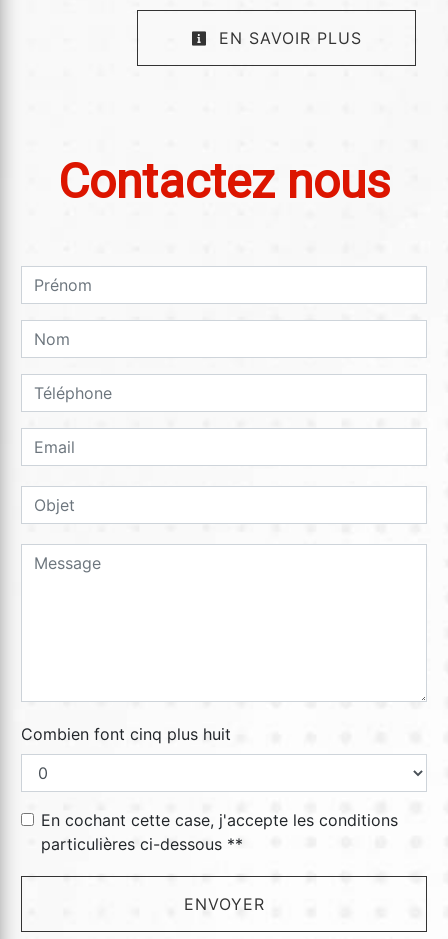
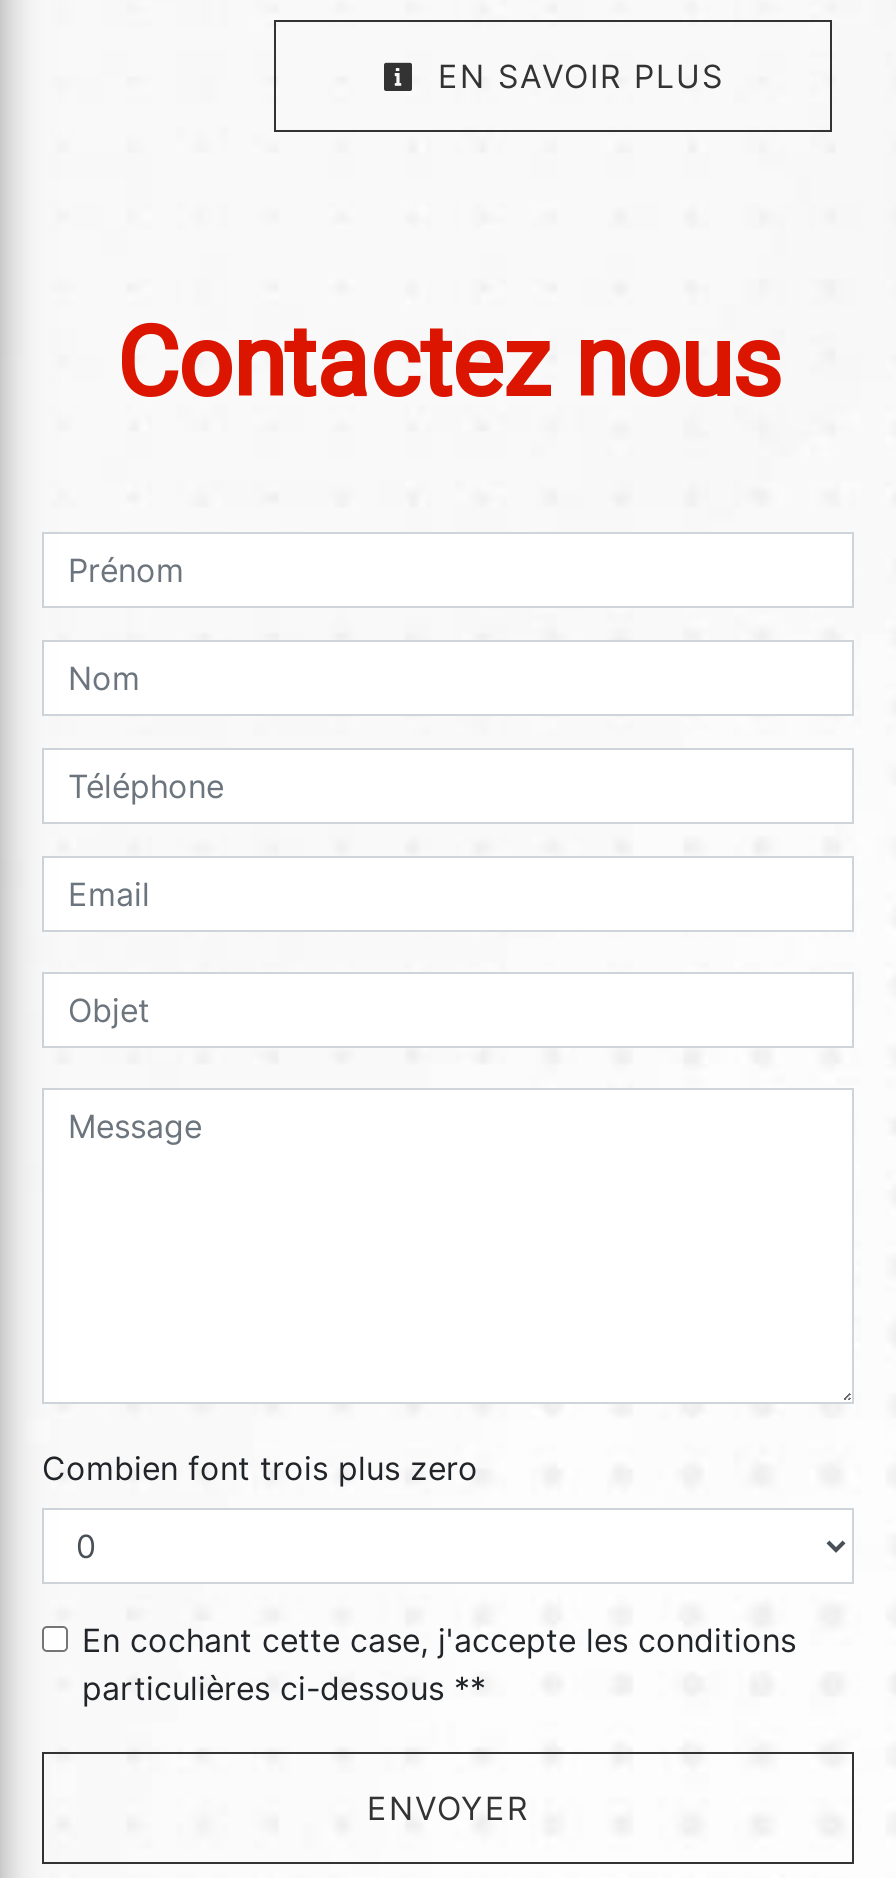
- Combien font cinq plus huit
+ Combien font trois plus zero
